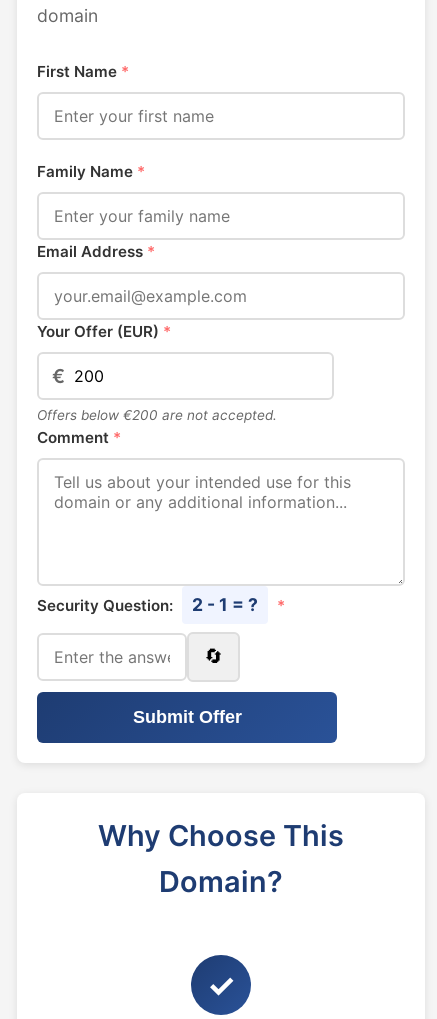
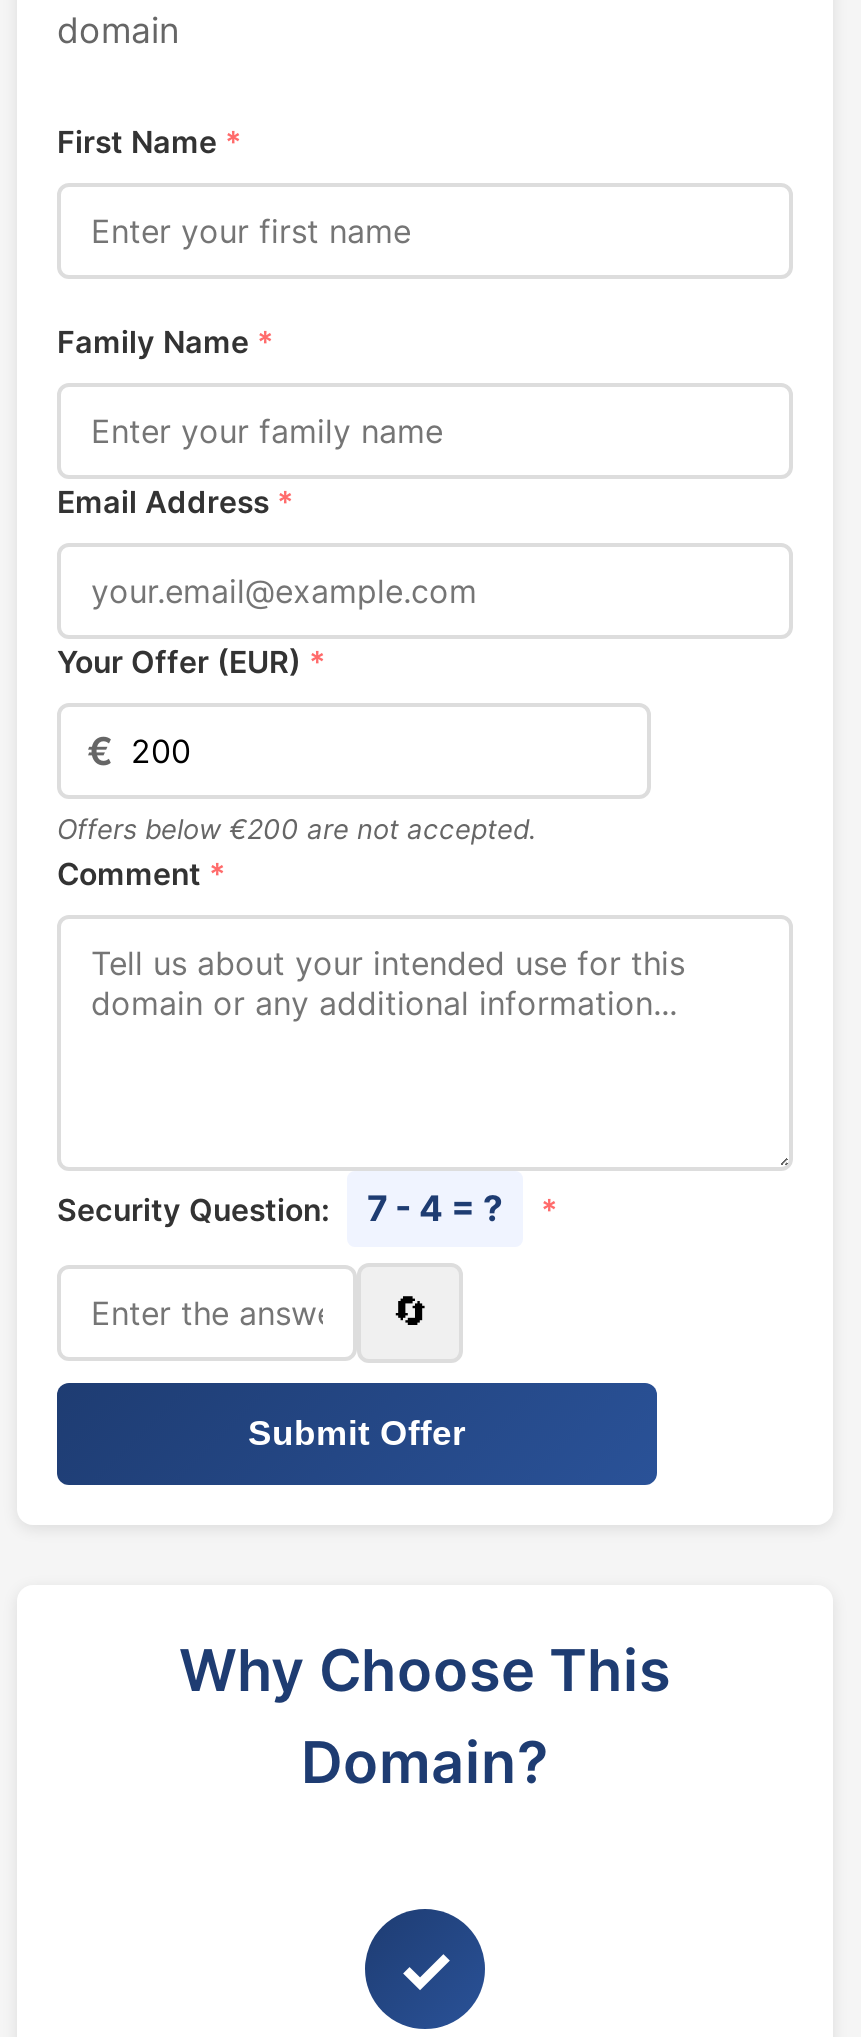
- 2 - 1 = ?
+ 7 - 4 = ?
